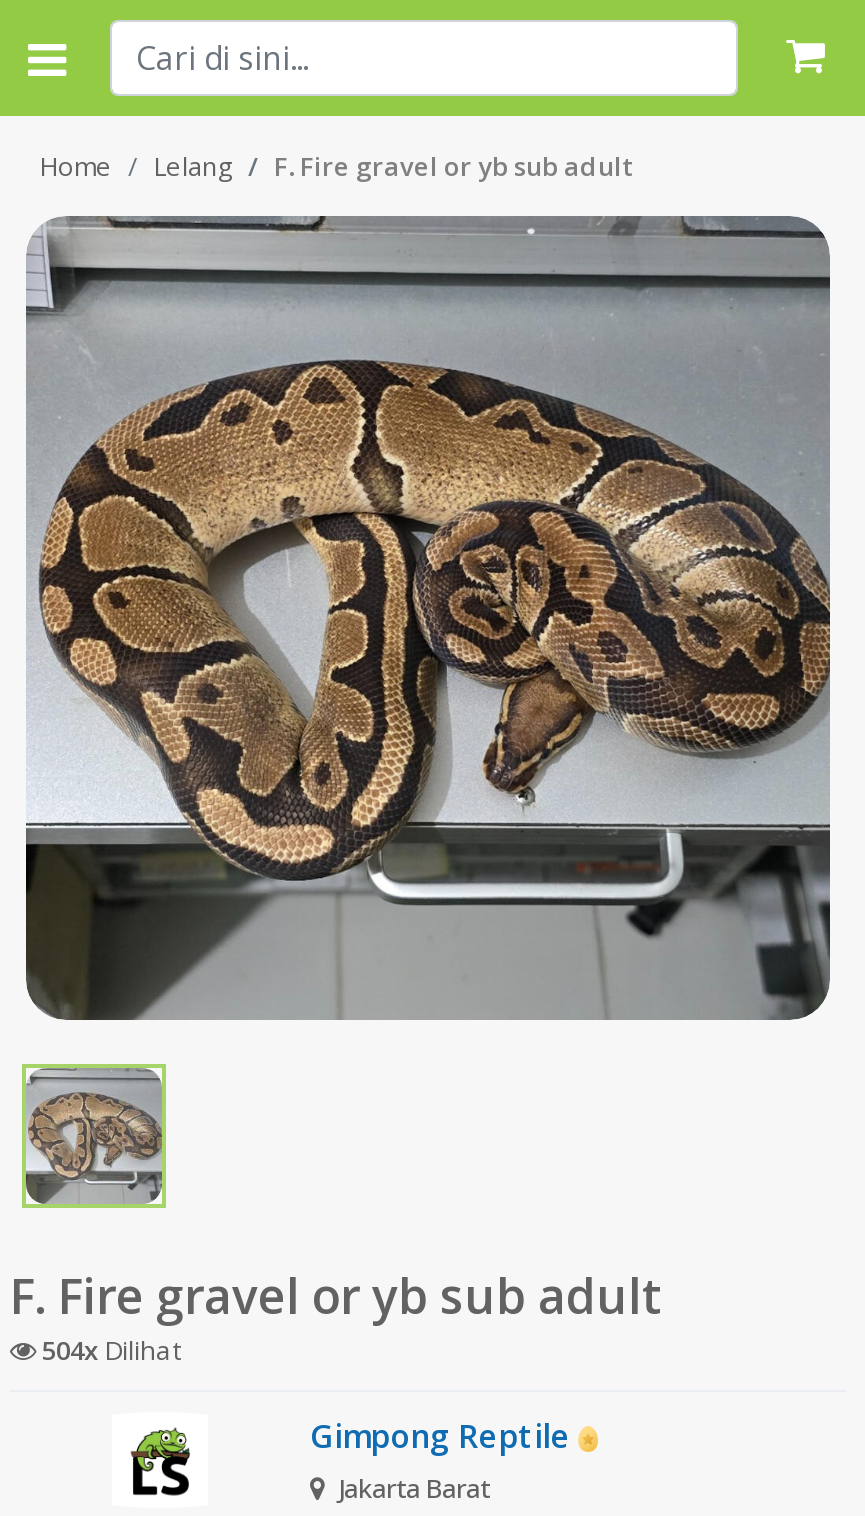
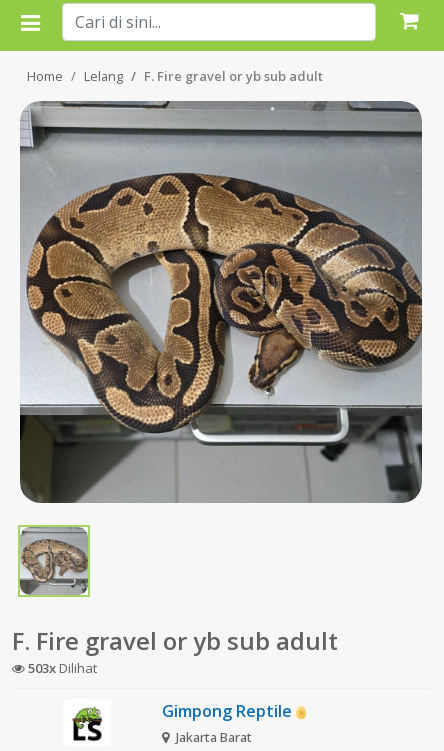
- 504x Dilihat
+ 503x Dilihat
